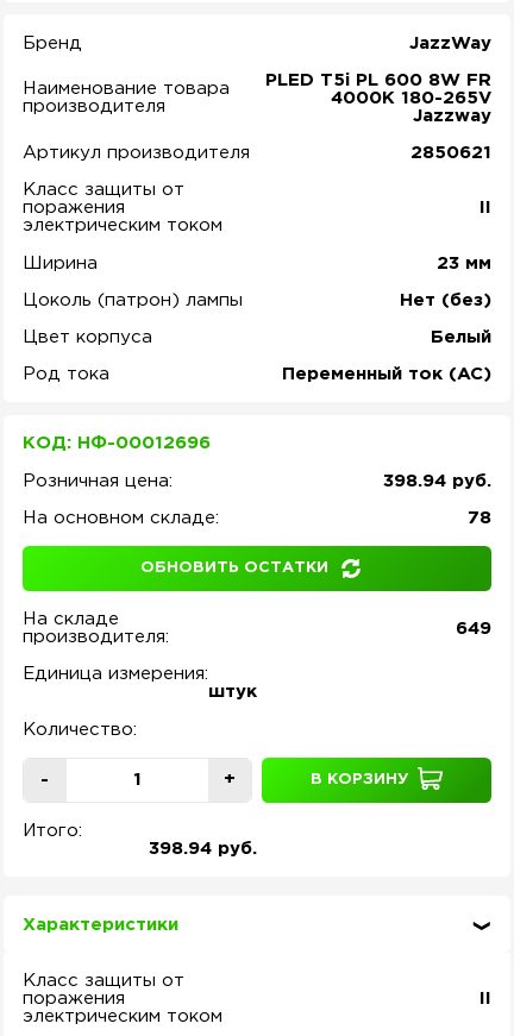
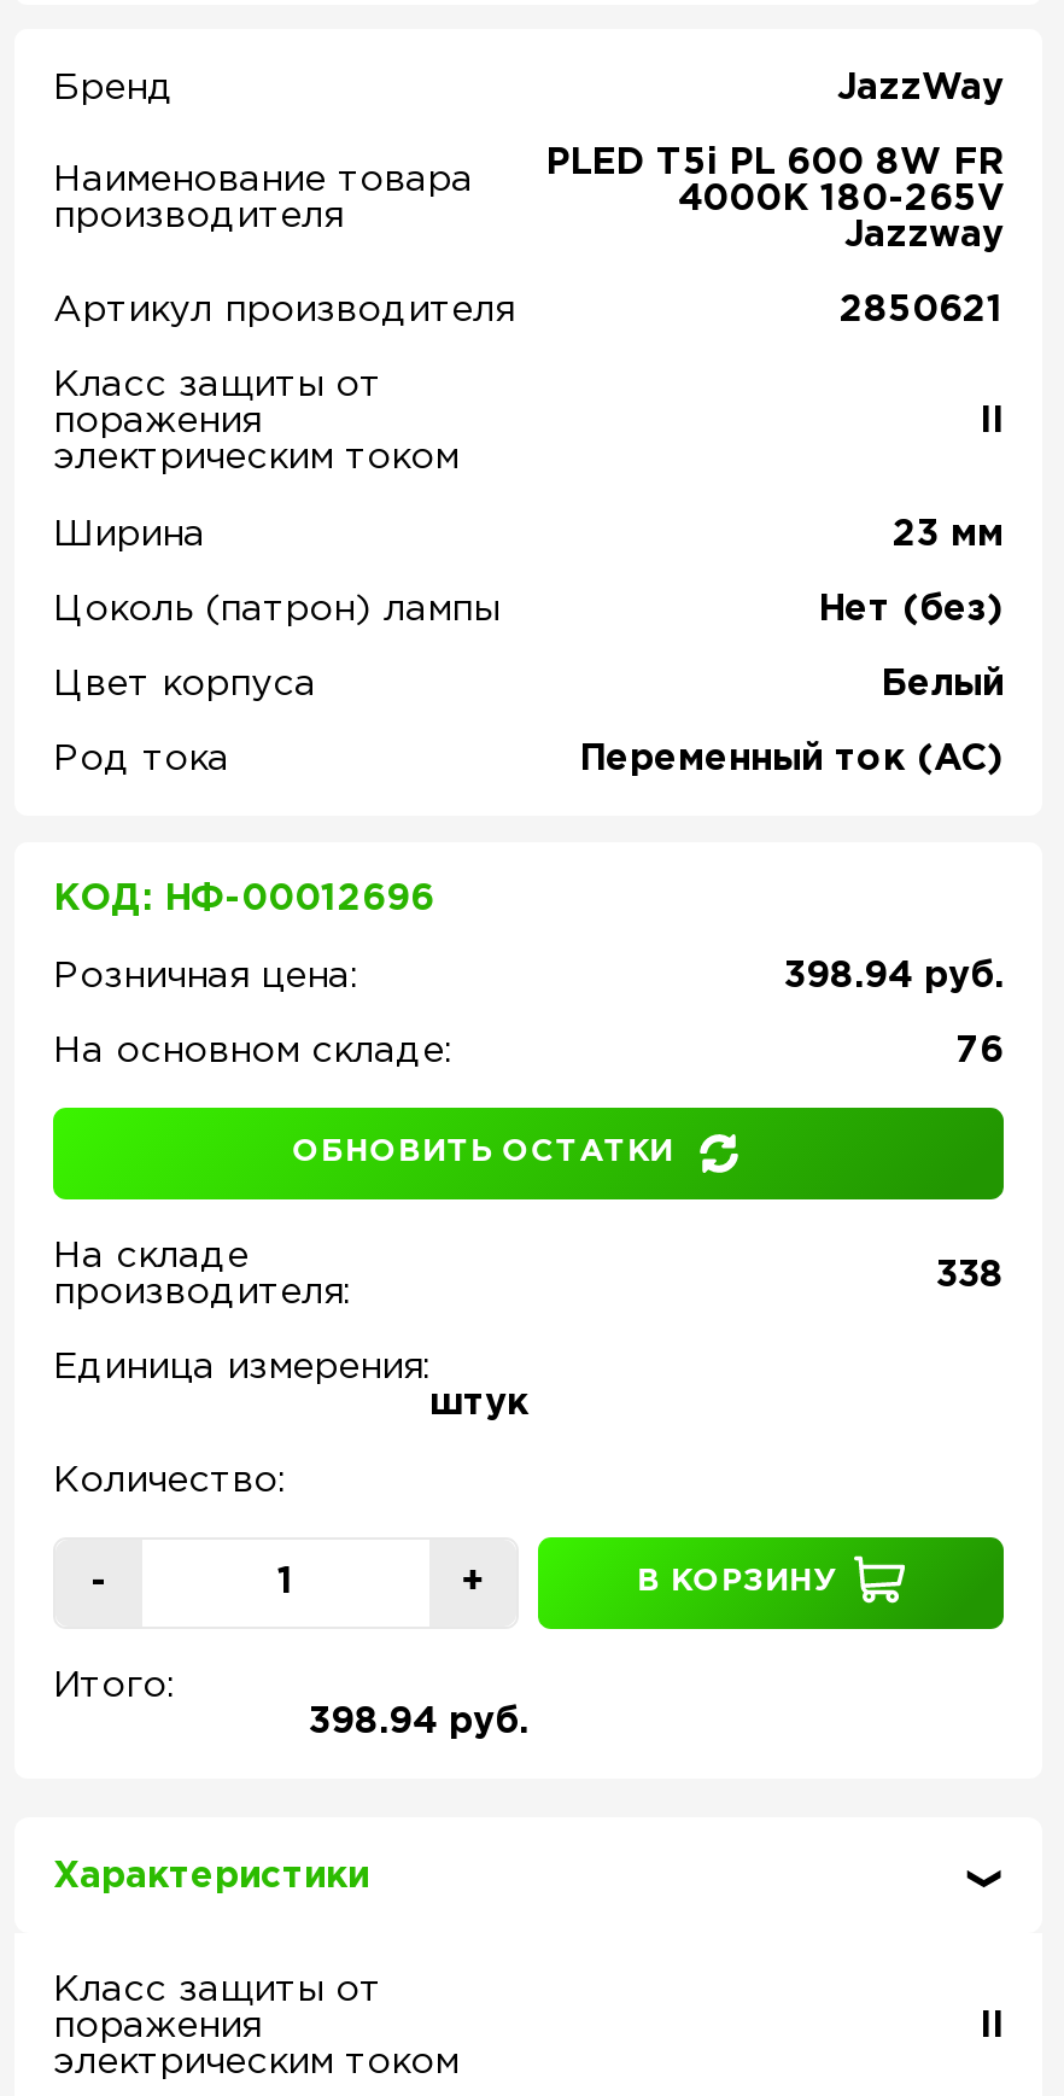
- 78
+ 76

- 649
+ 338
